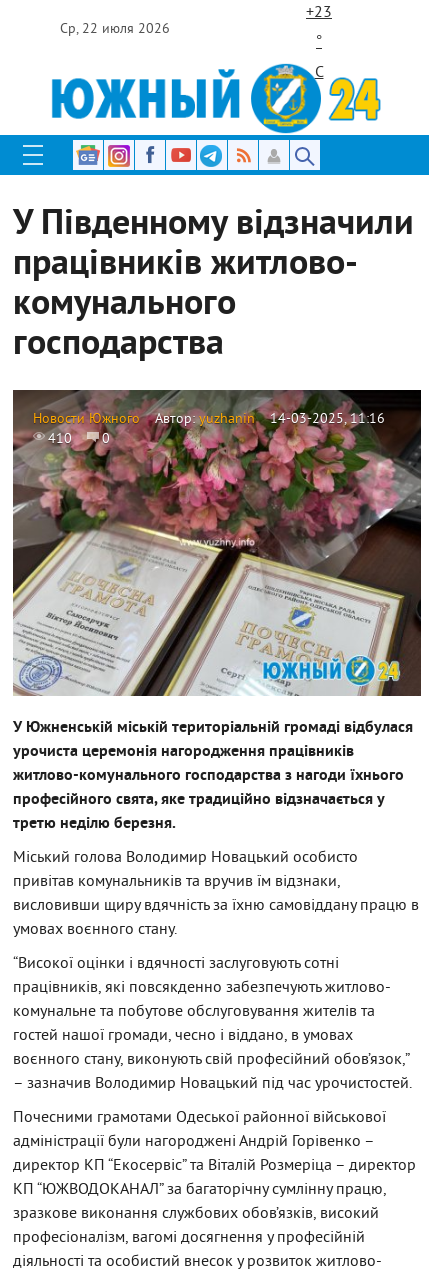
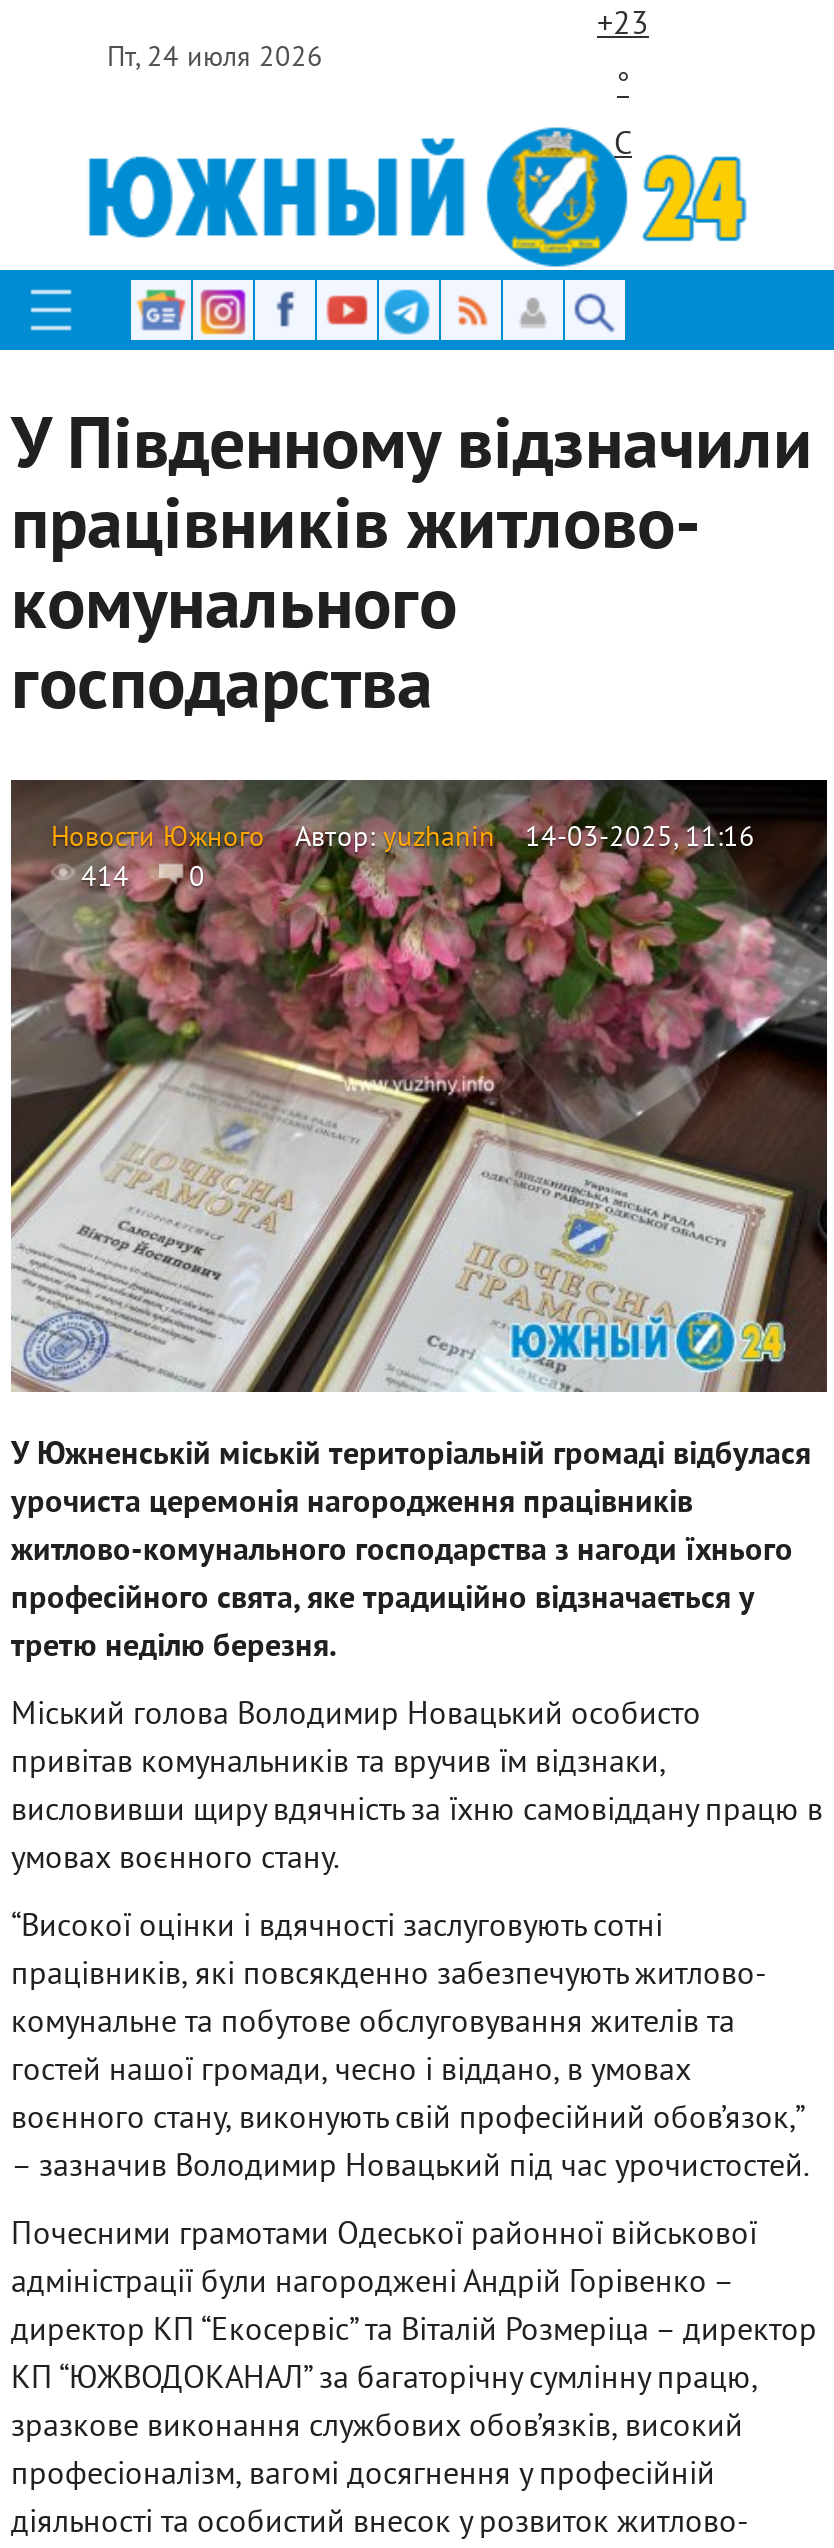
- Ср, 22 июля 2026
+ Пт, 24 июля 2026

- 410 0
+ 414 0
